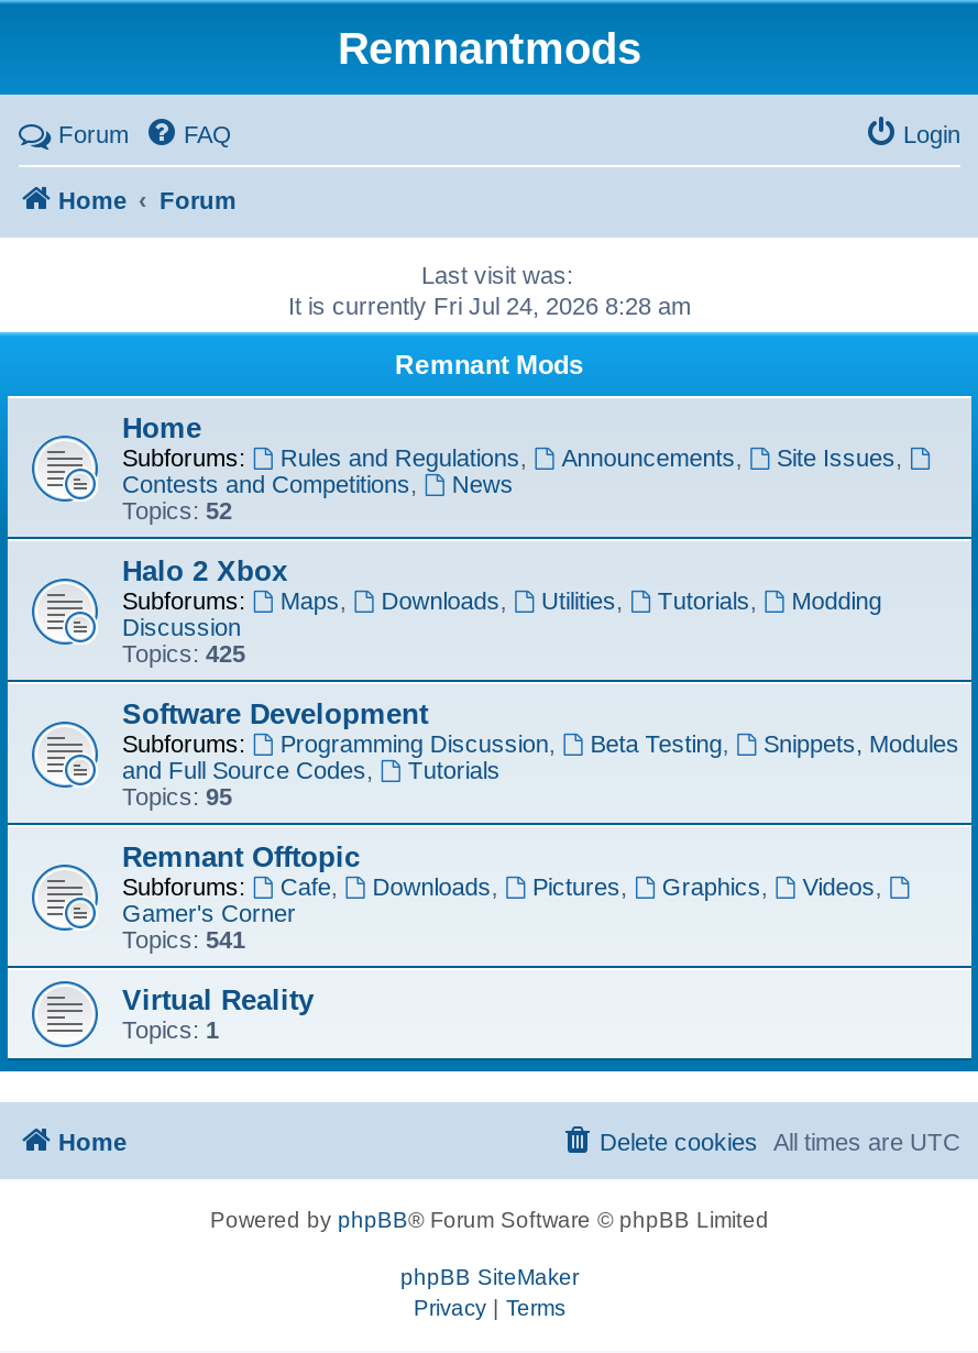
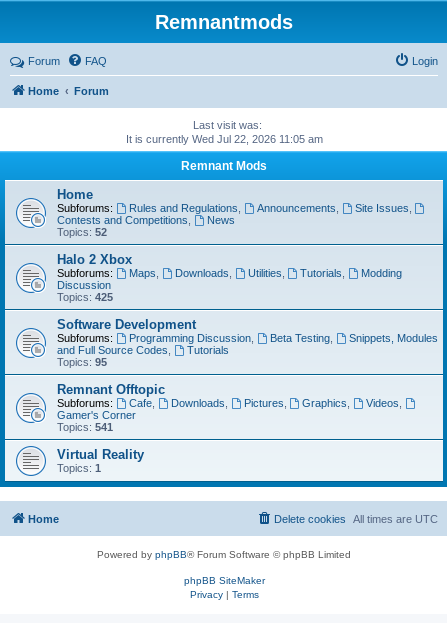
- It is currently Fri Jul 24, 2026 8:28 am
+ It is currently Wed Jul 22, 2026 11:05 am
